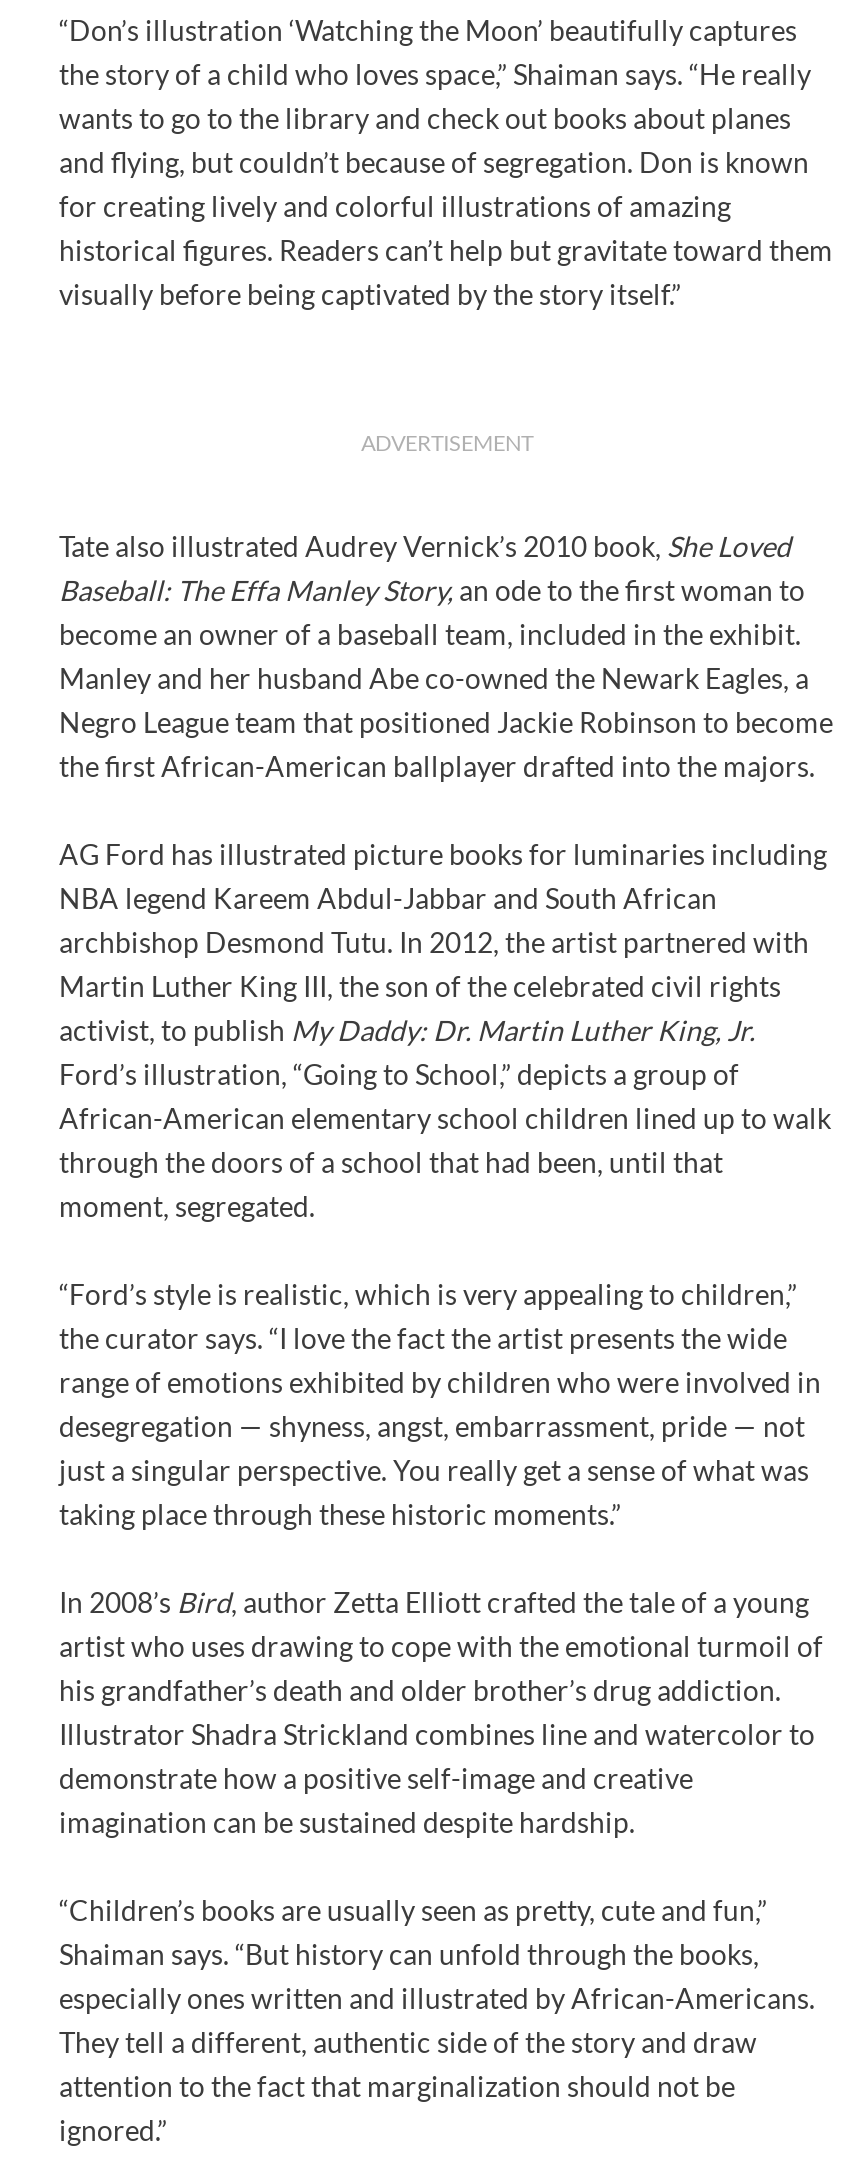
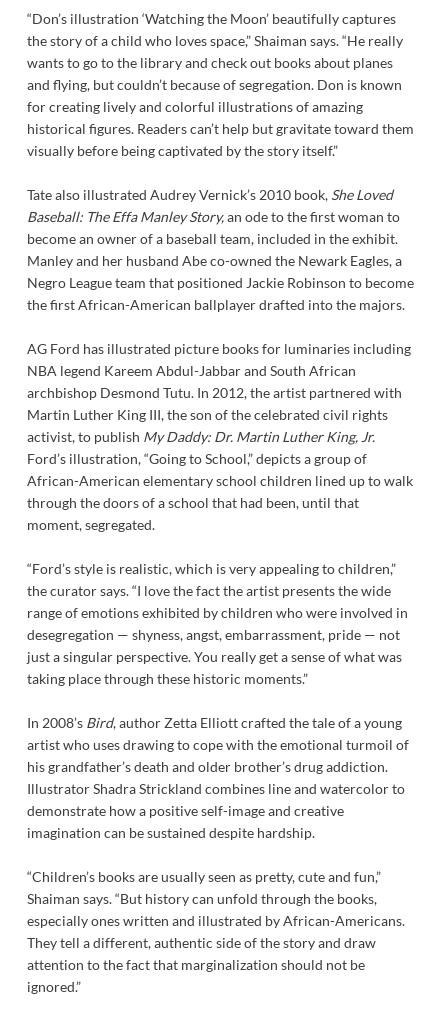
- ADVERTISEMENT
